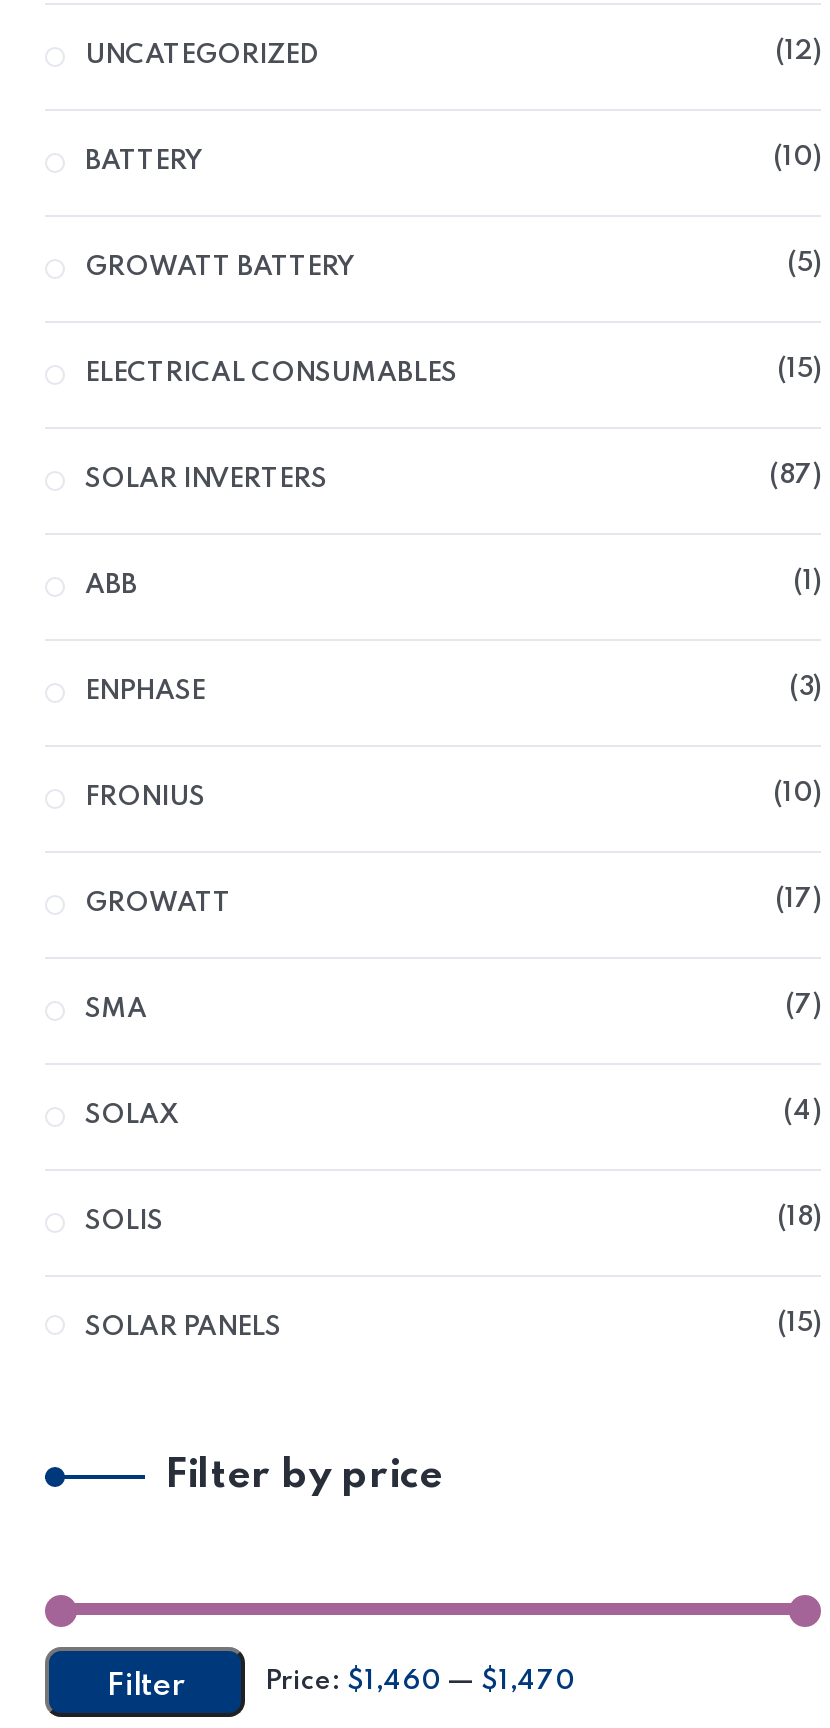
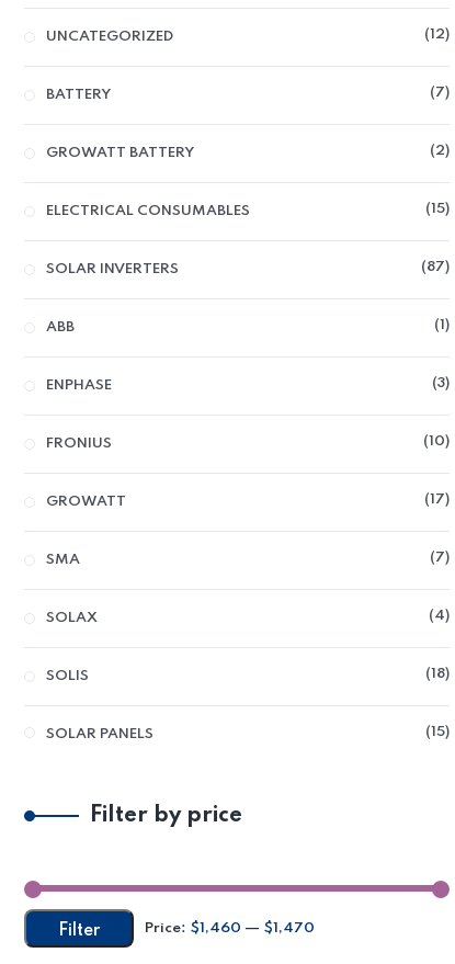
- 10
+ 7

- 5
+ 2
